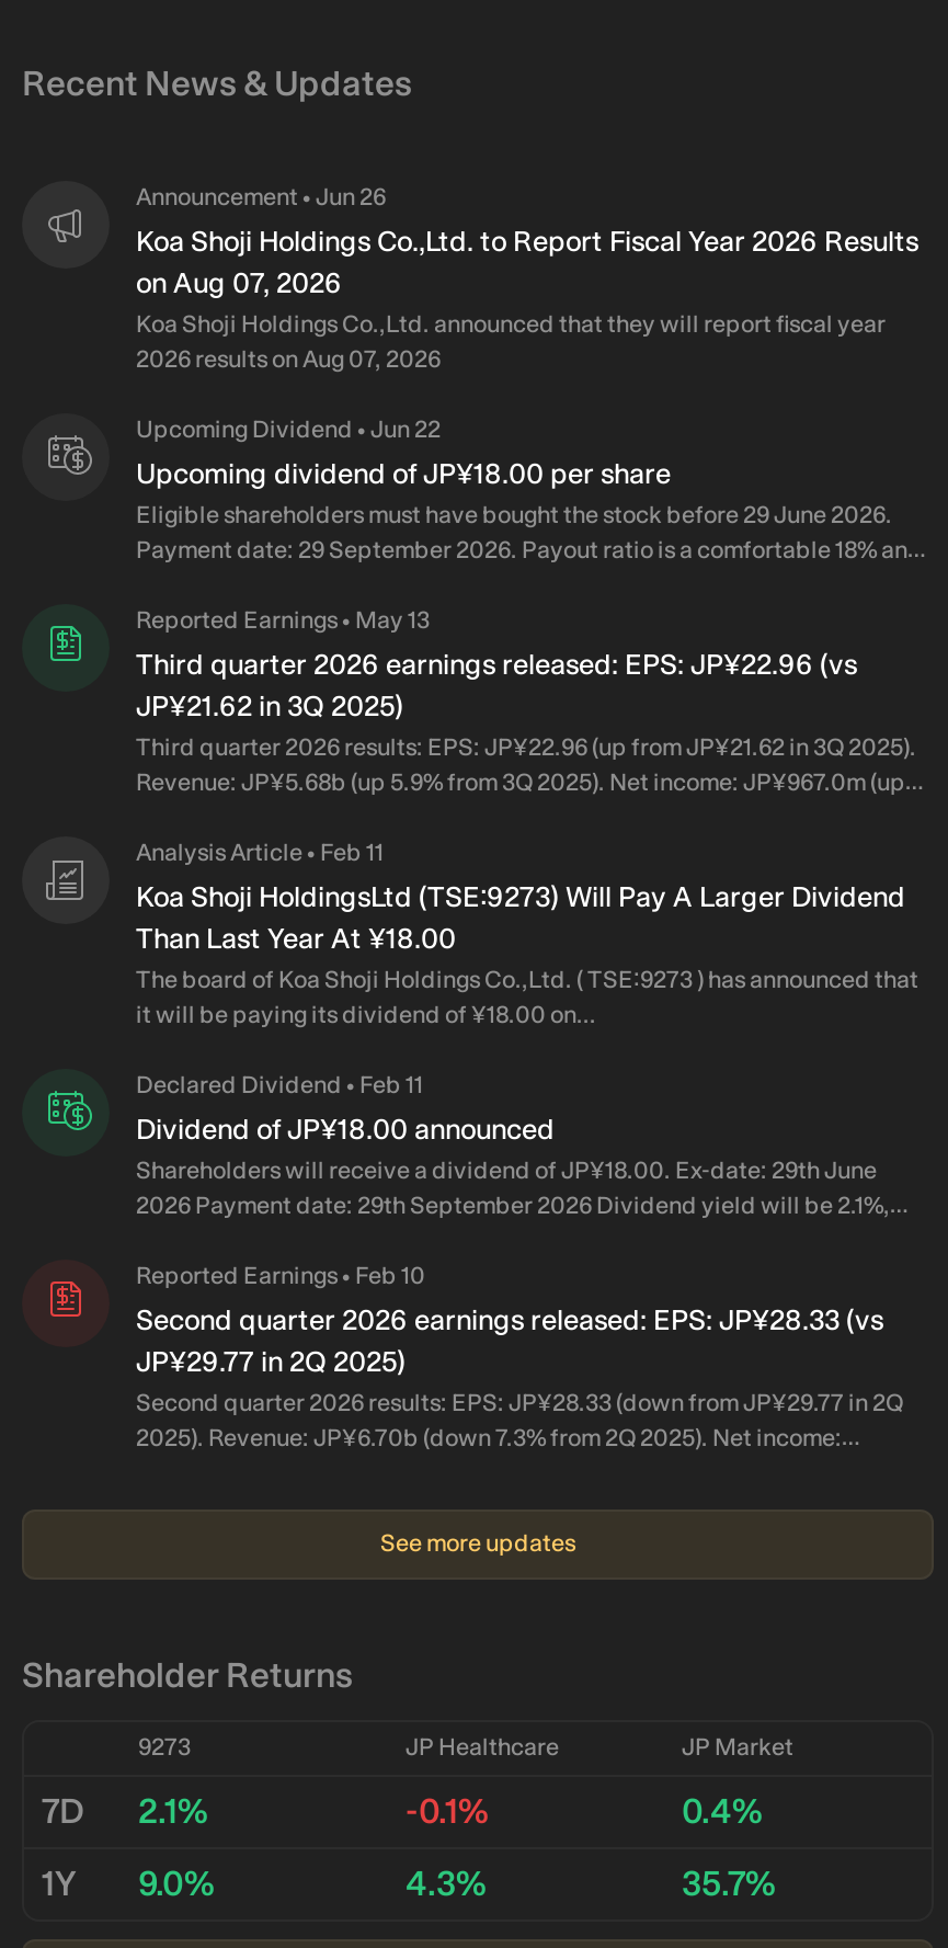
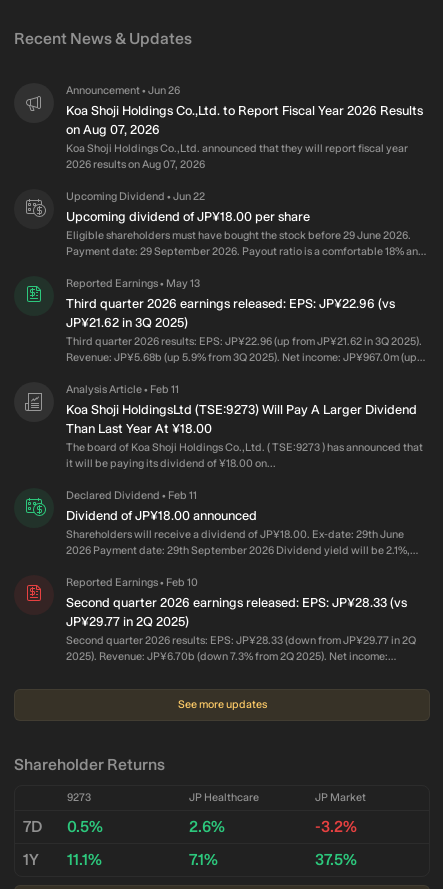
- 7D 2.1%
+ 7D 0.5%

- -0.1%
+ 2.6%

- 0.4%
+ -3.2%

- 1Y 9.0%
+ 1Y 11.1%

- 4.3%
+ 7.1%

- 35.7%
+ 37.5%
